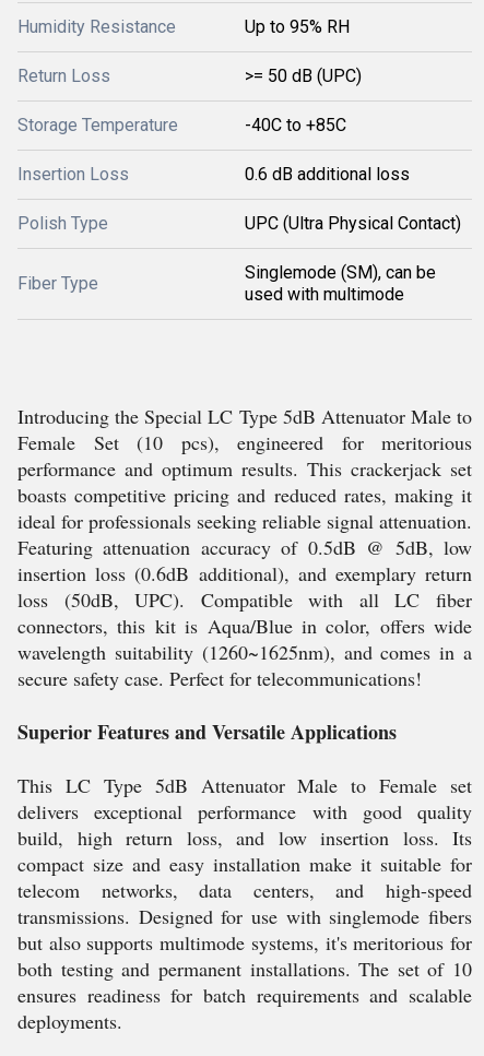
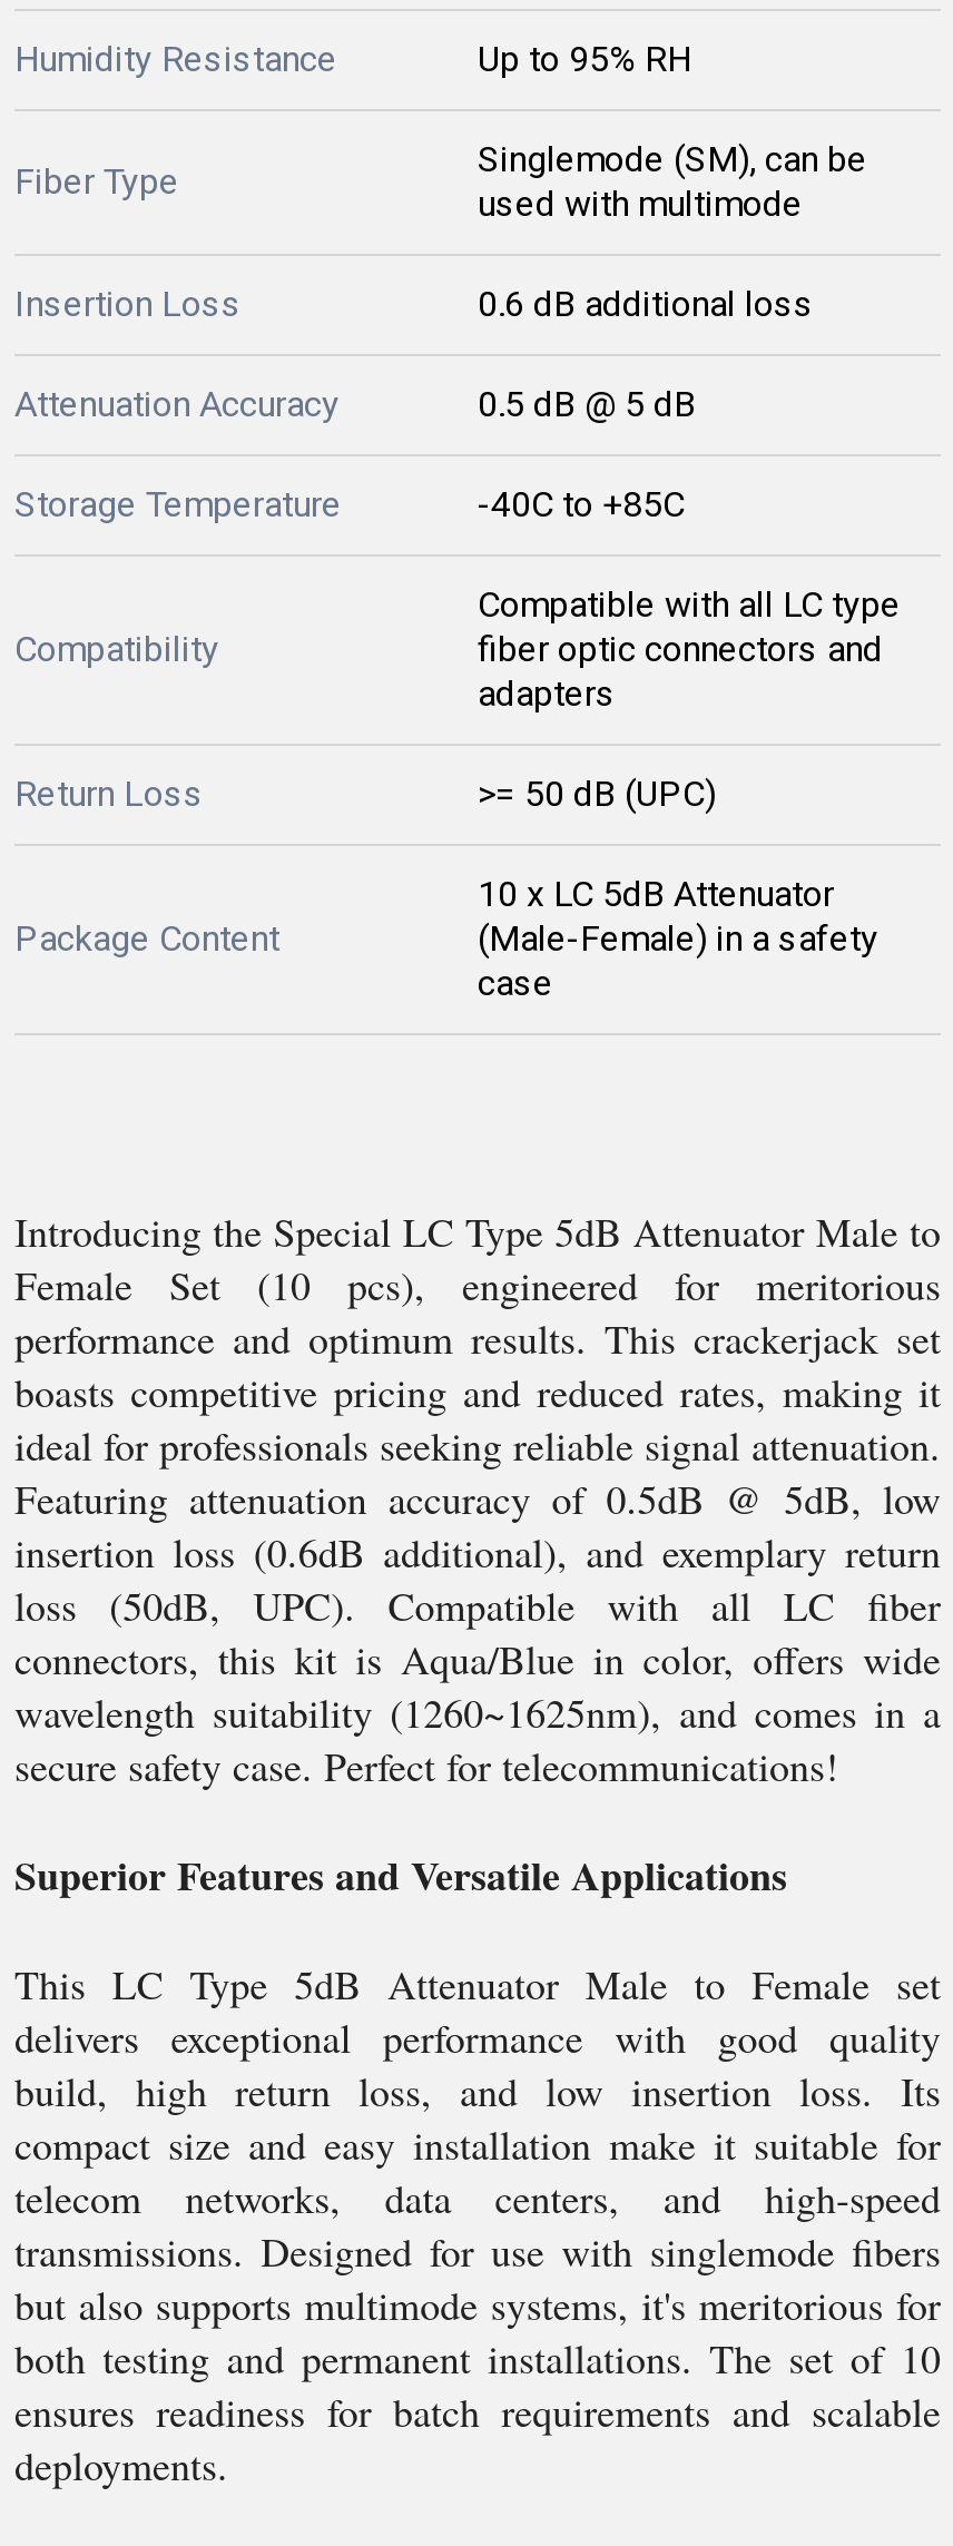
moved down: Return Loss | >= 50 dB (UPC)

moved down: Storage Temperature | -40C to +85C | Insertion Loss | 0.6 dB additional loss

- Polish Type
- UPC (Ultra Physical Contact)

moved up: Fiber Type | Singlemode (SM), can be | used with multimode

+ Attenuation Accuracy
+ 0.5 dB @ 5 dB
+ Compatibility

+ Compatible with all LC type
+ fiber optic connectors and
+ adapters
+ Package Content

+ 10 x LC 5dB Attenuator
+ (Male-Female) in a safety
+ case
